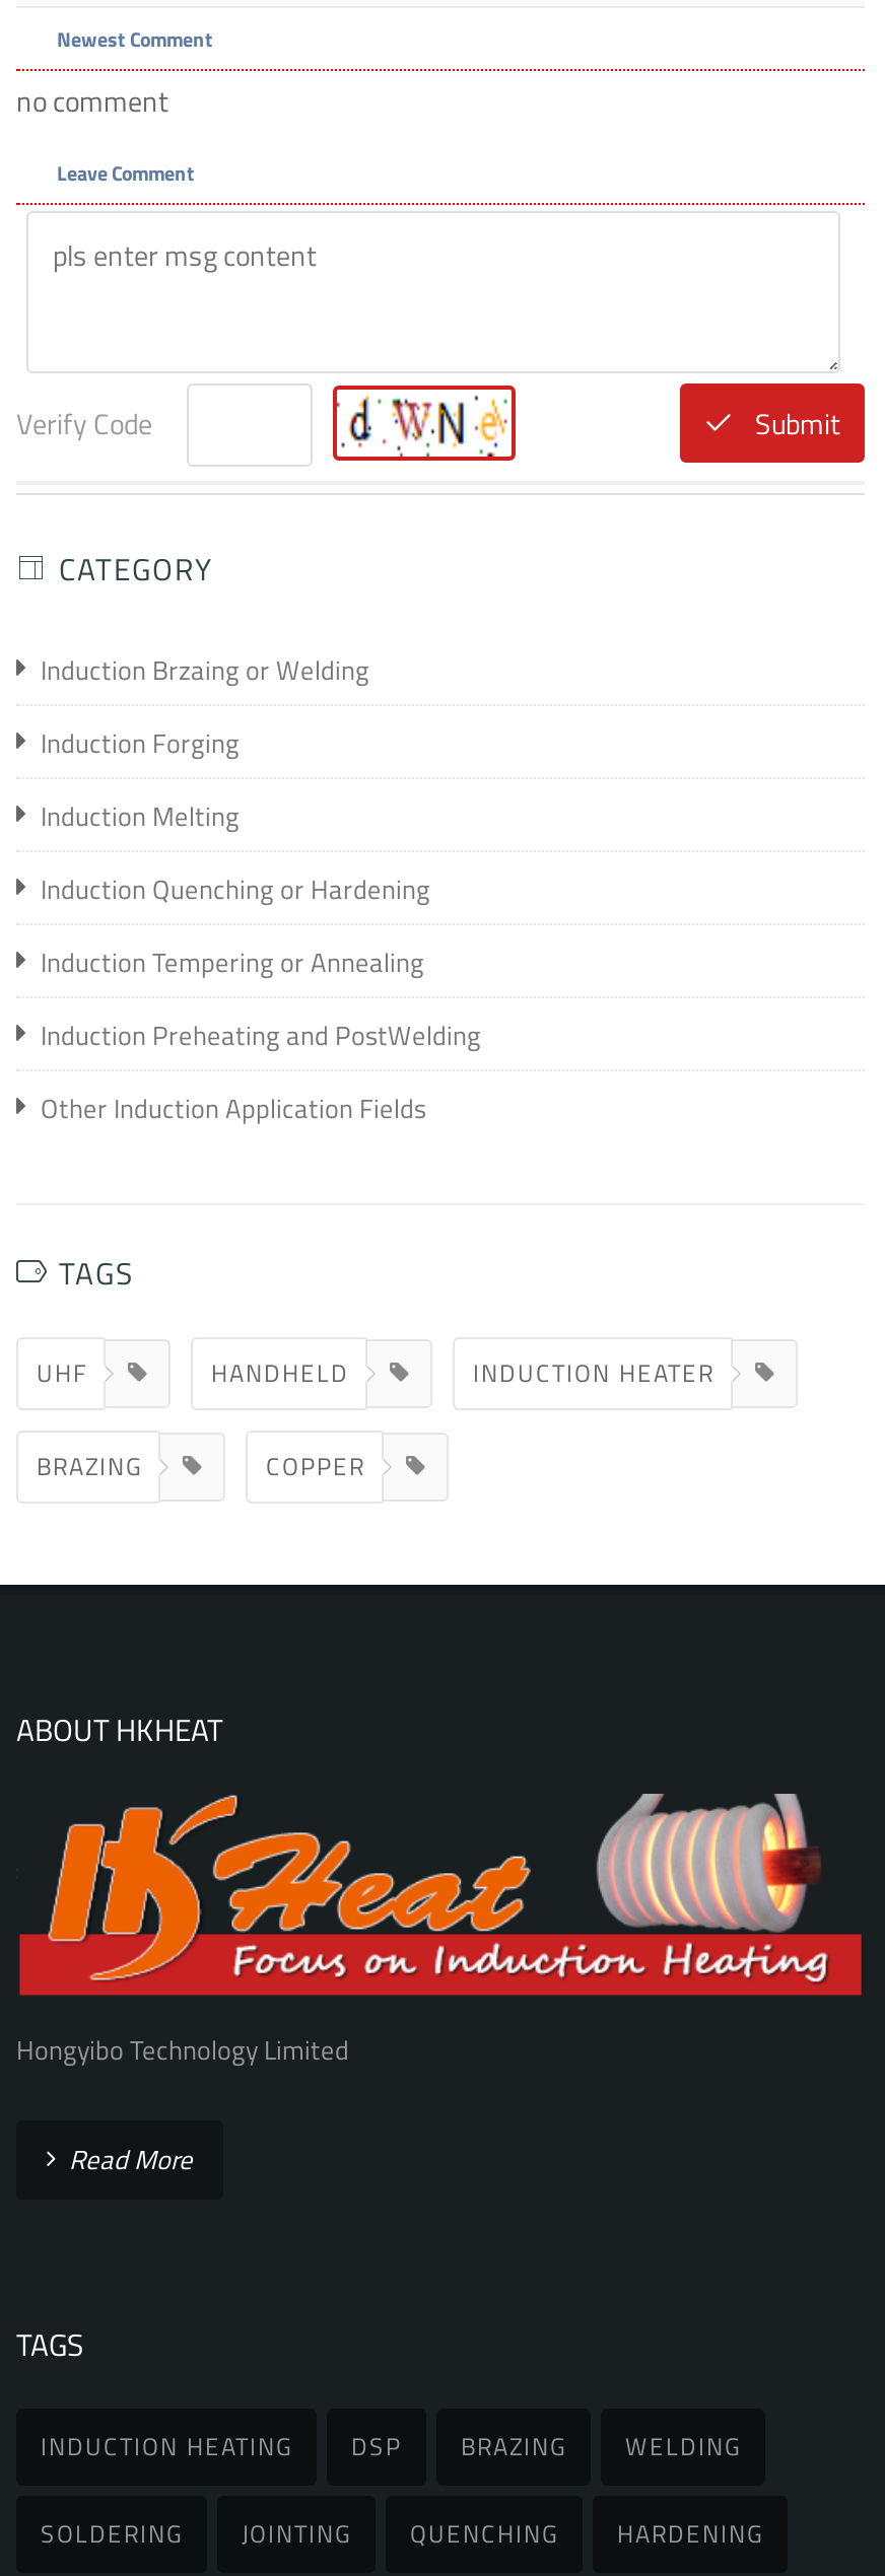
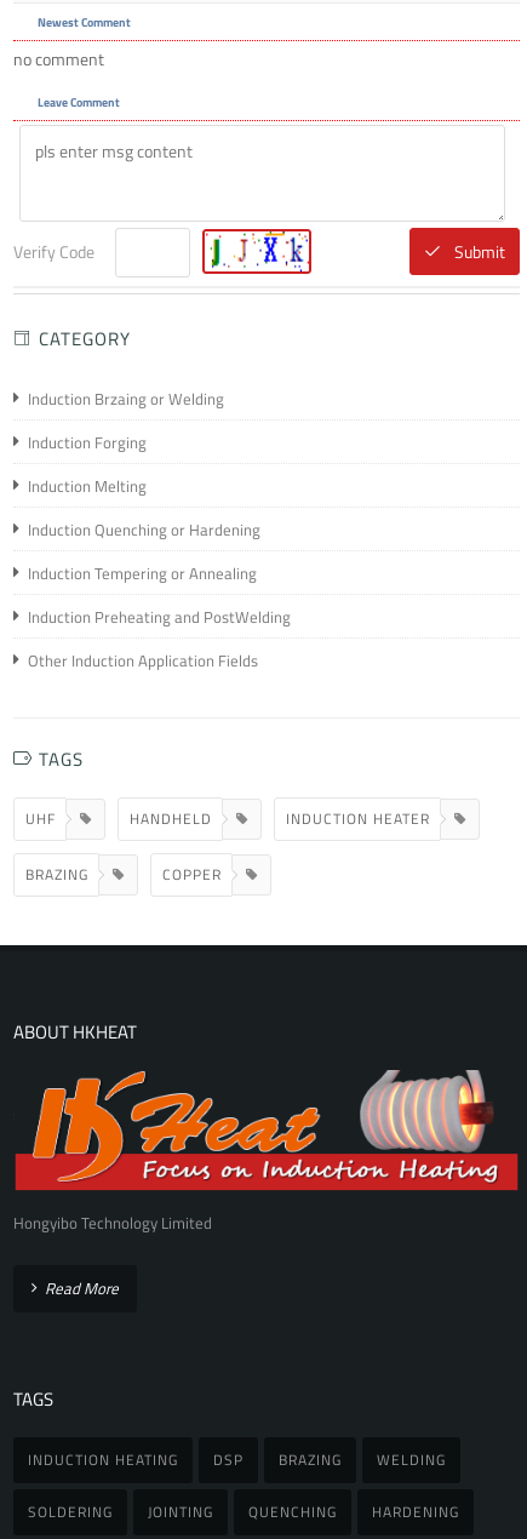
- [image]
+ [image]
